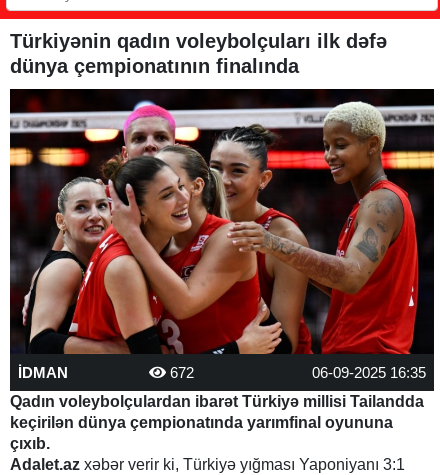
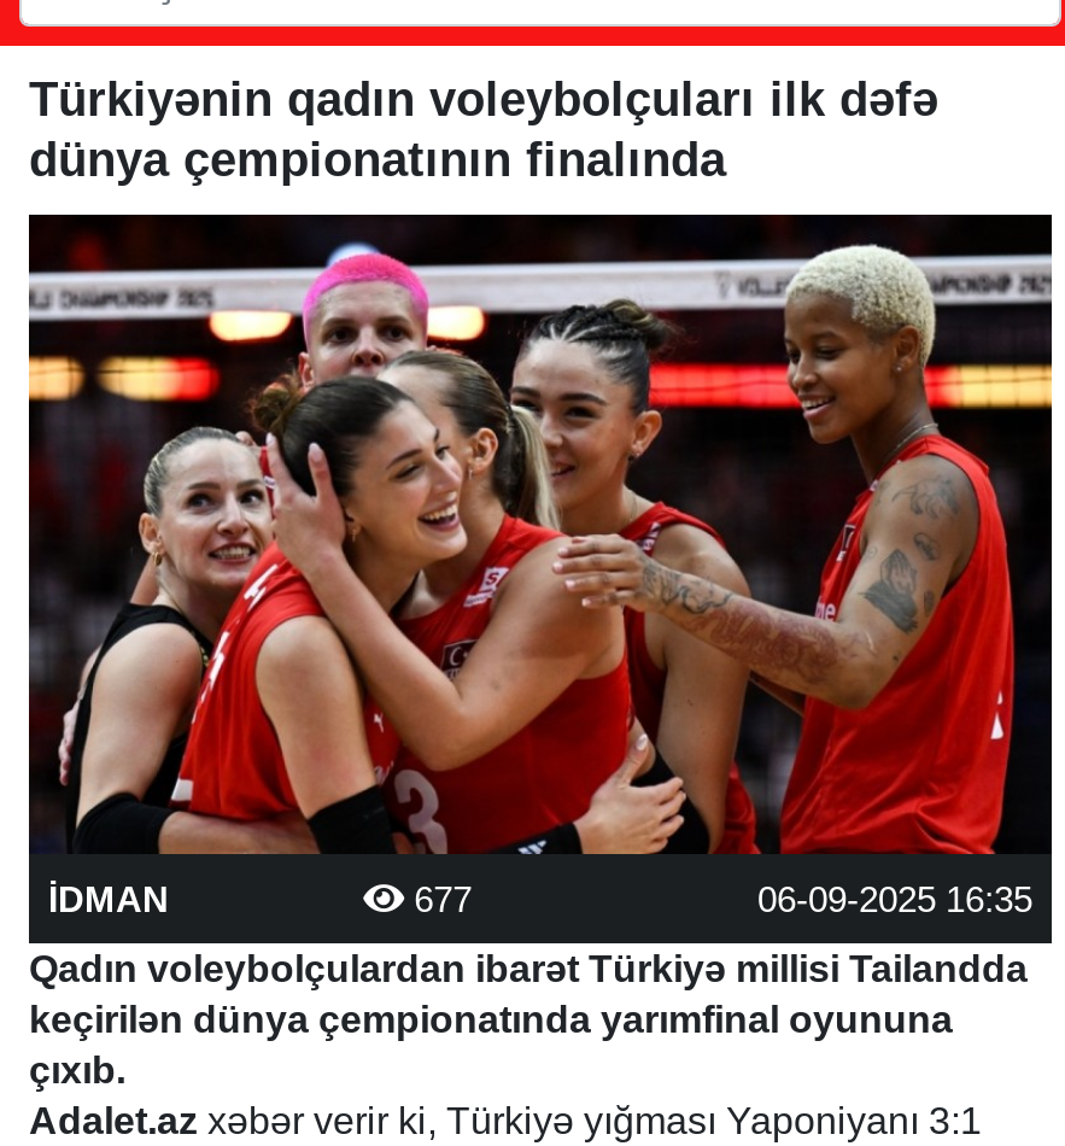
- 672
+ 677
